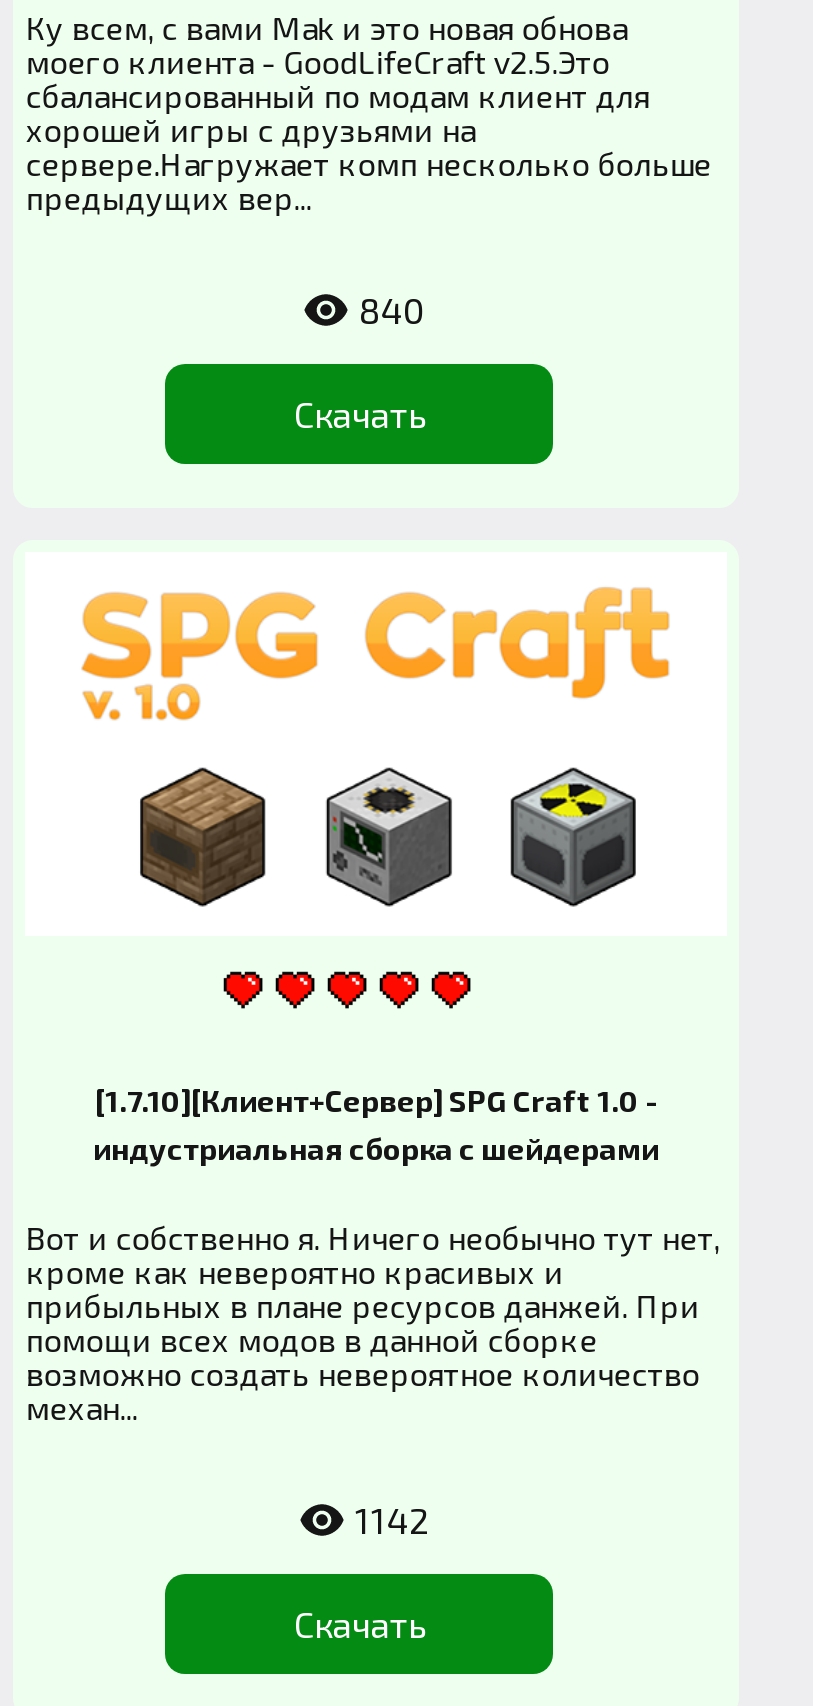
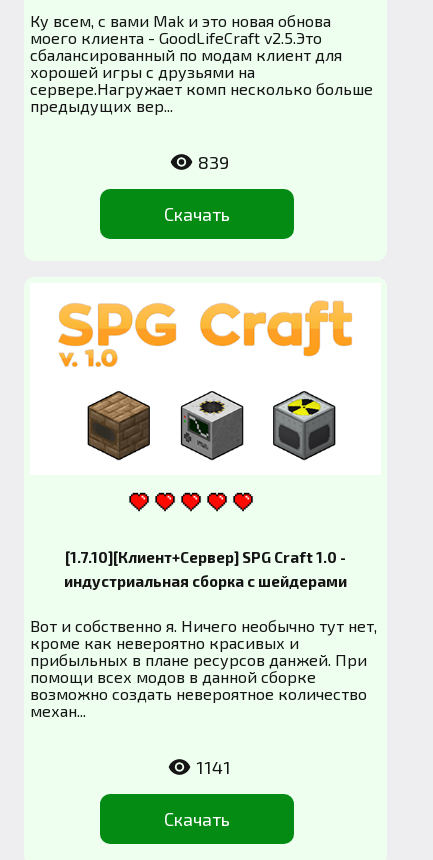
- 840
+ 839

- 1142
+ 1141
